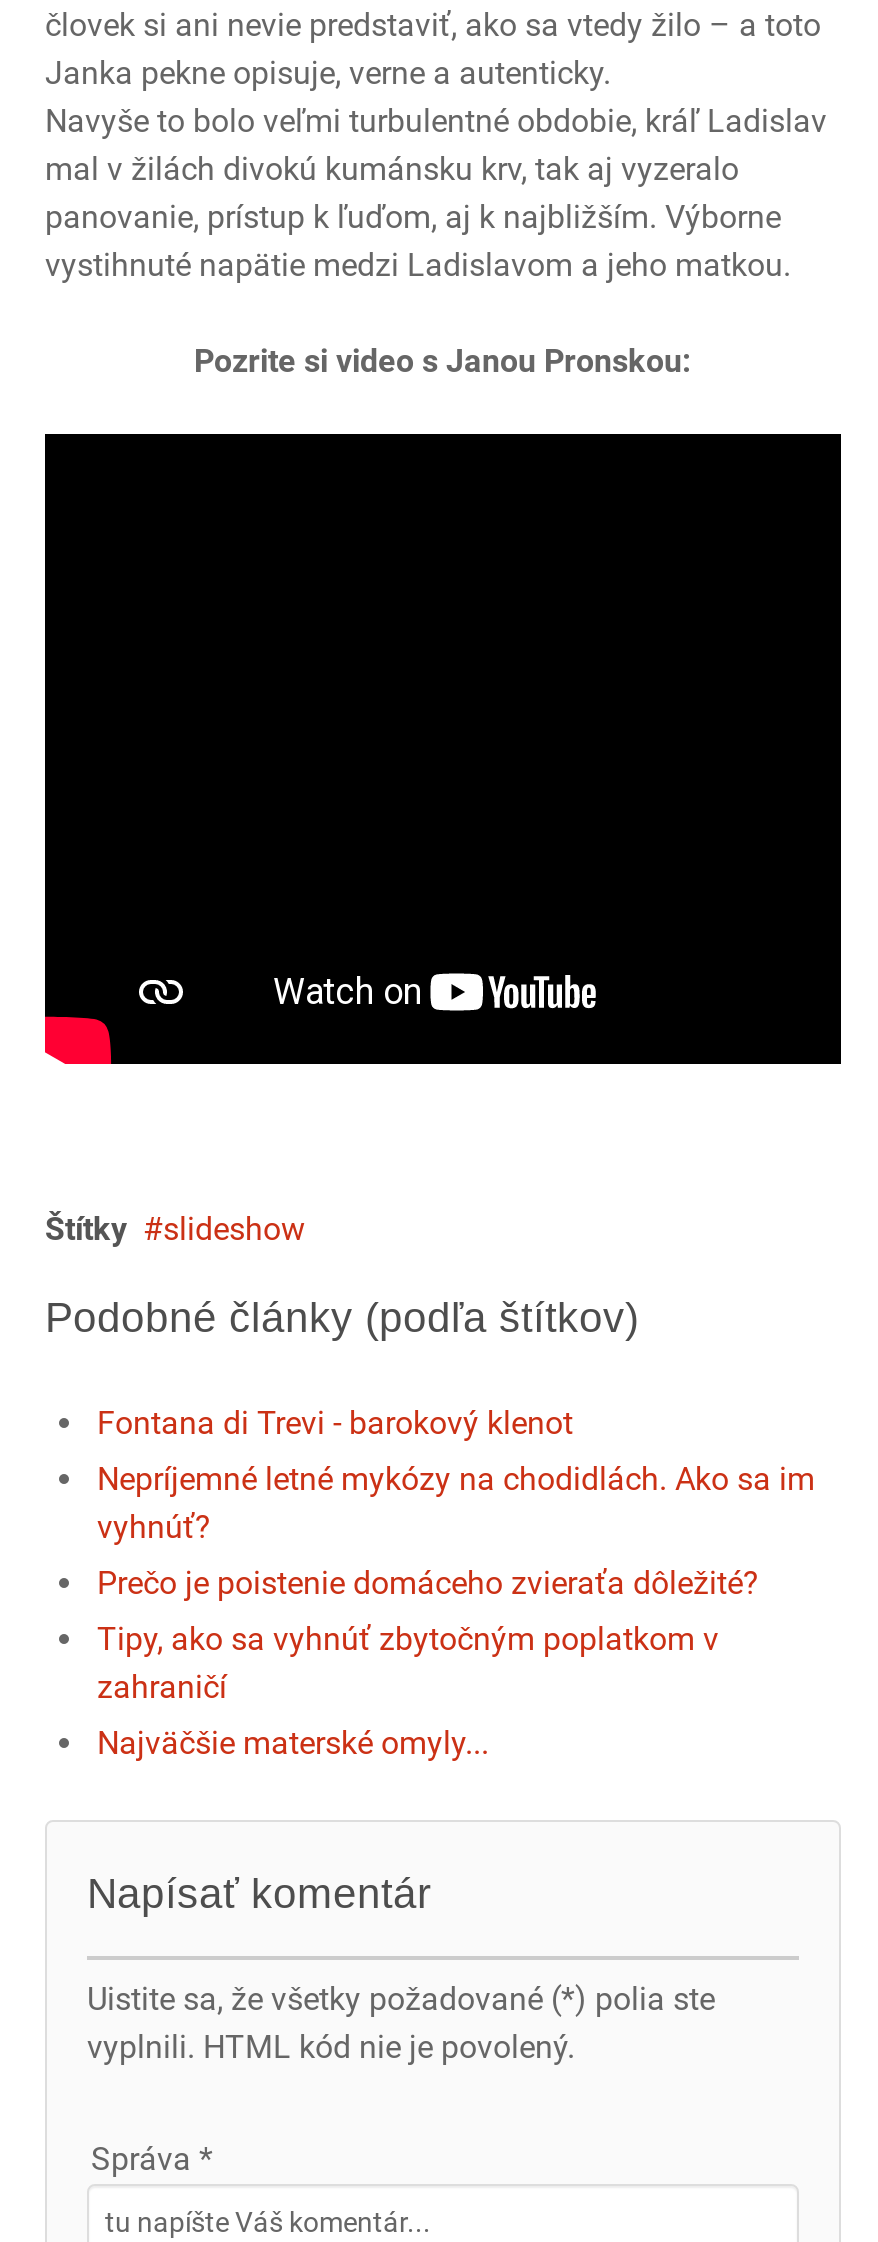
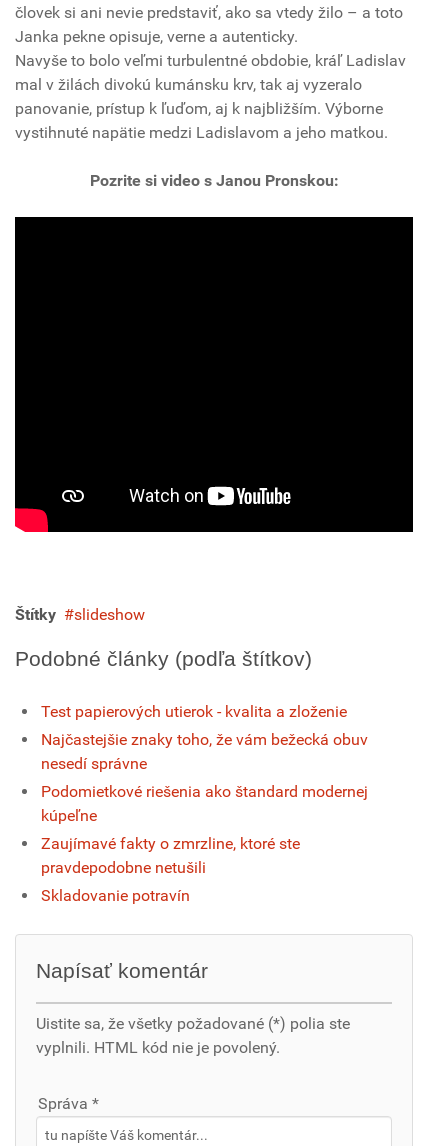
- Fontana di Trevi - barokový klenot
+ Test papierových utierok - kvalita a zloženie

- Nepríjemné letné mykózy na chodidlách. Ako sa im
- vyhnúť?
+ Najčastejšie znaky toho, že vám bežecká obuv
+ nesedí správne

- Prečo je poistenie domáceho zvieraťa dôležité?
+ Podomietkové riešenia ako štandard modernej
+ kúpeľne

- Tipy, ako sa vyhnúť zbytočným poplatkom v
- zahraničí
+ Zaujímavé fakty o zmrzline, ktoré ste
+ pravdepodobne netušili

- Najväčšie materské omyly...
+ Skladovanie potravín
